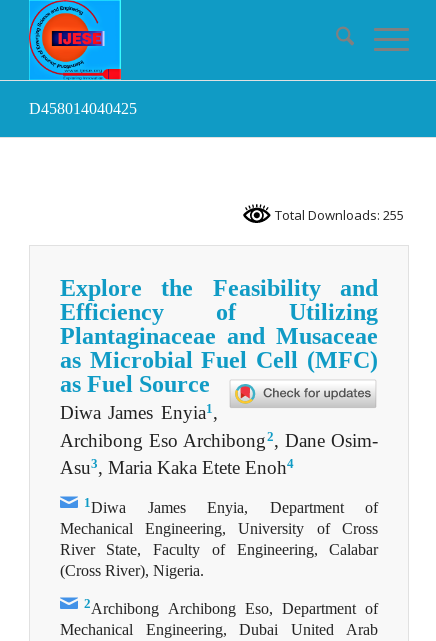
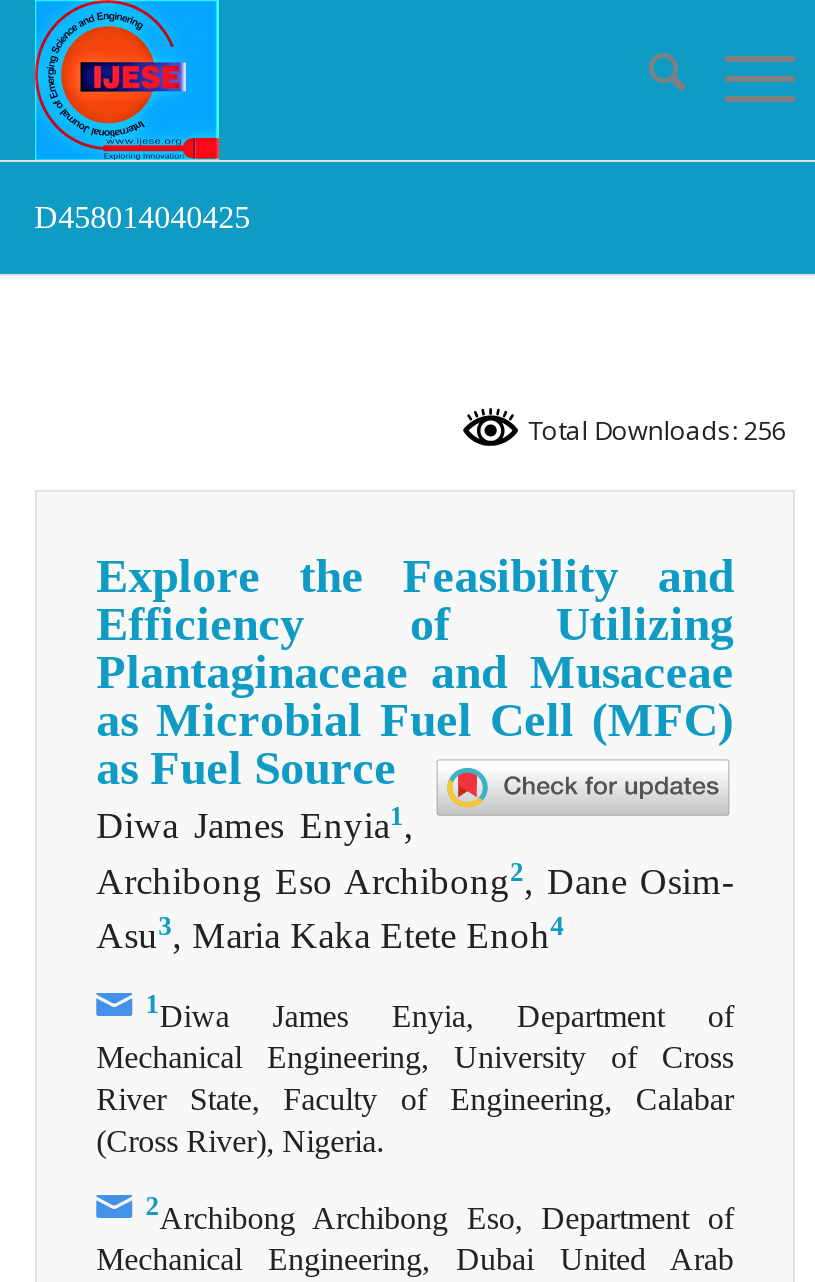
- Total Downloads: 255
+ Total Downloads: 256
